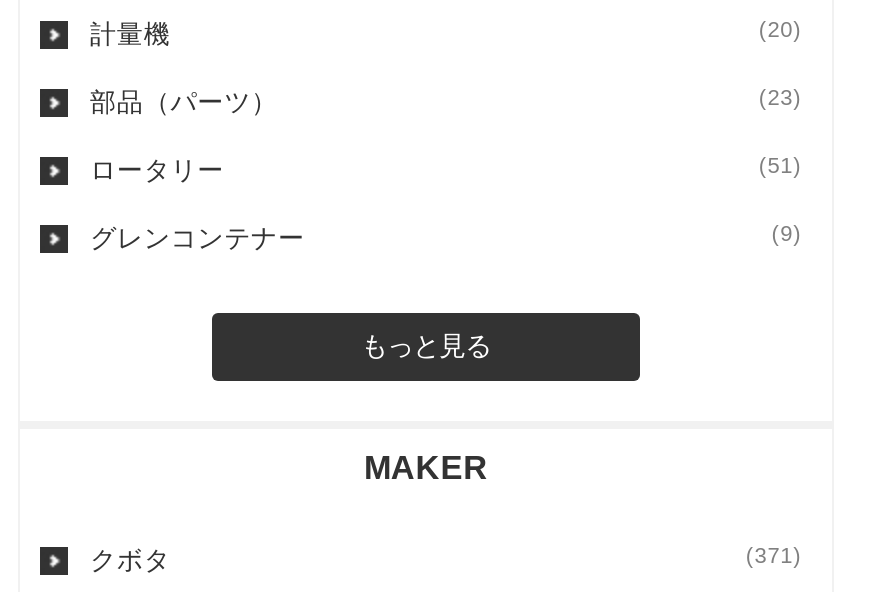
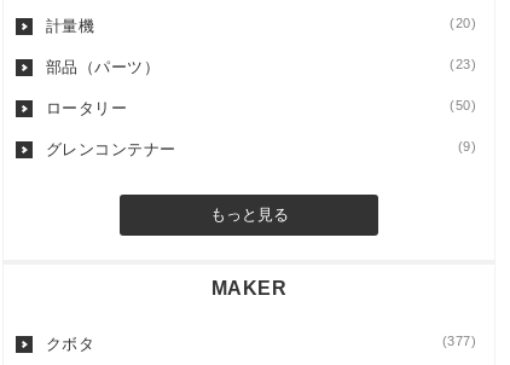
- (51)
+ (50)

- (371)
+ (377)
